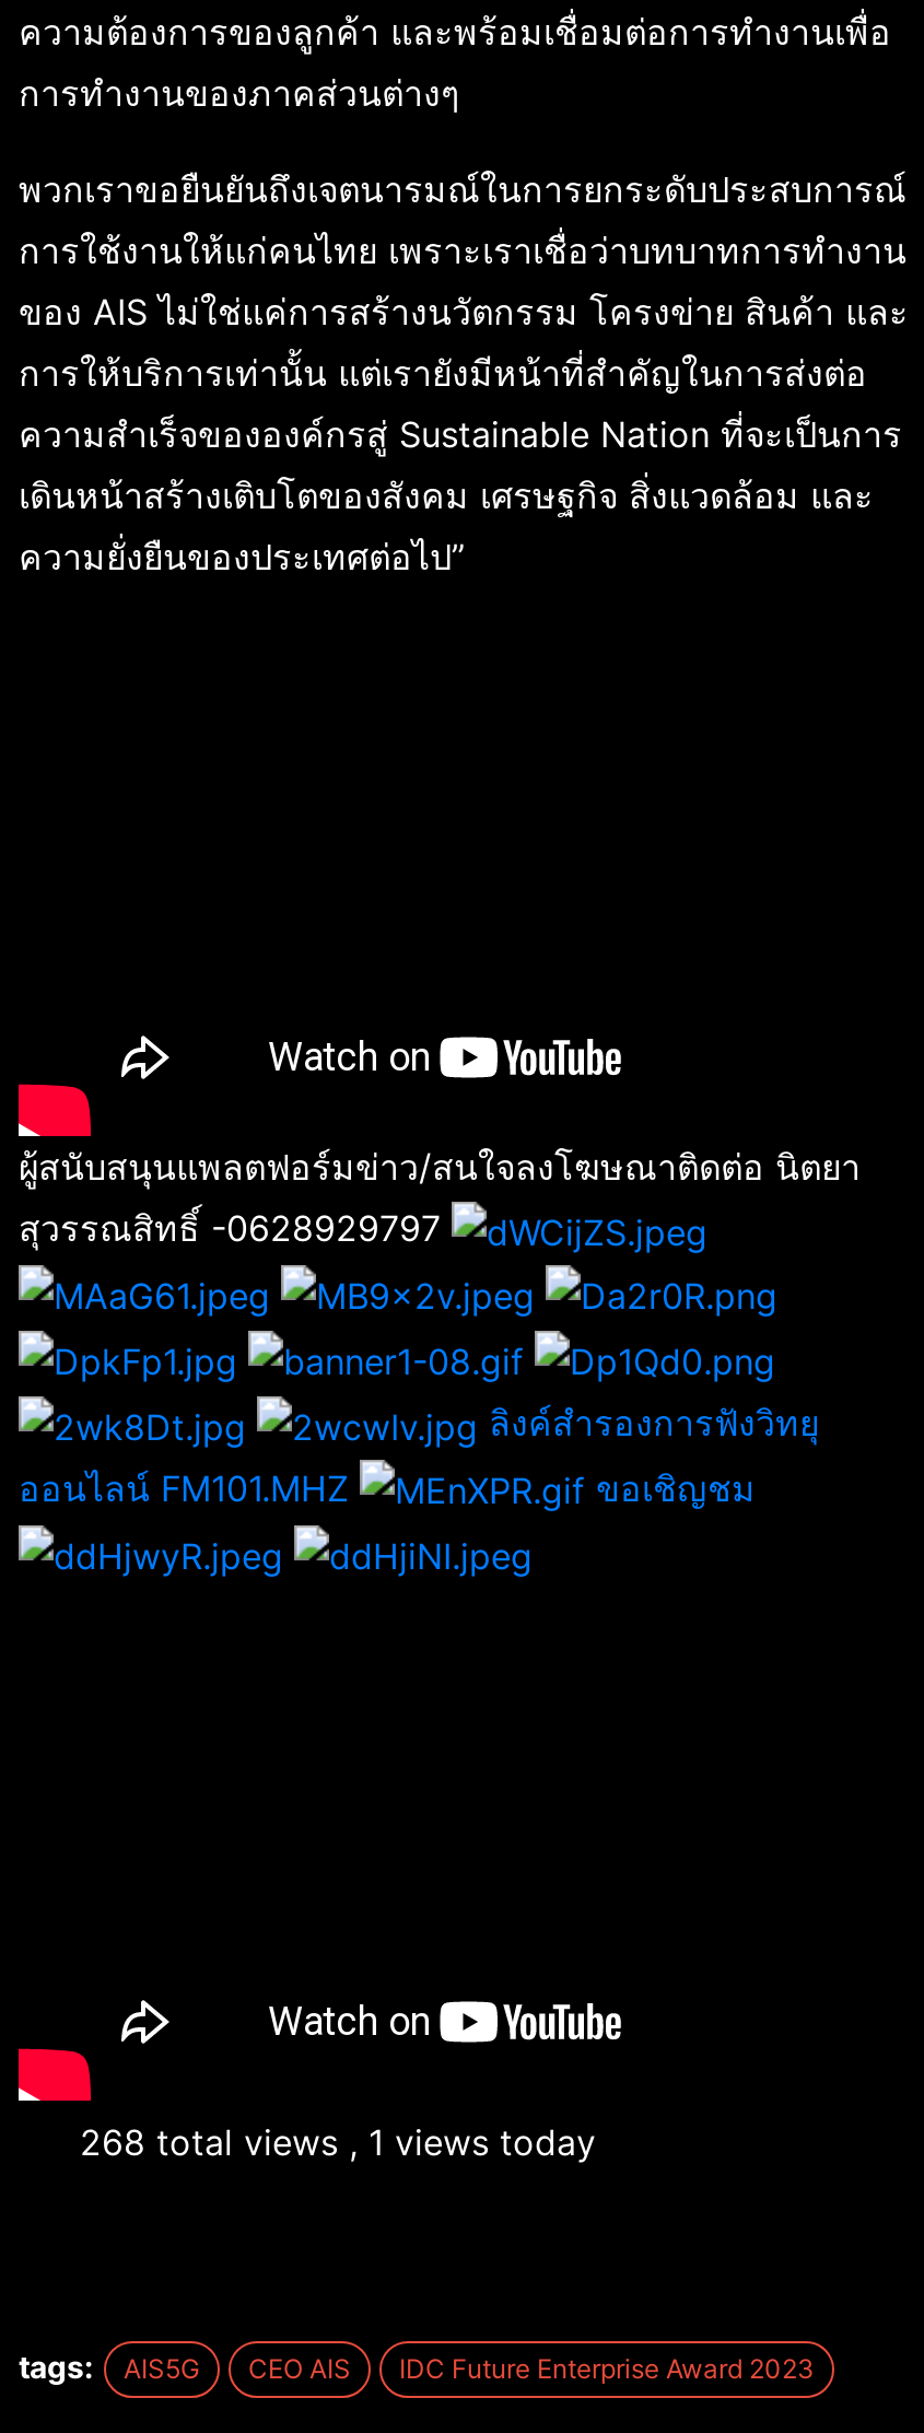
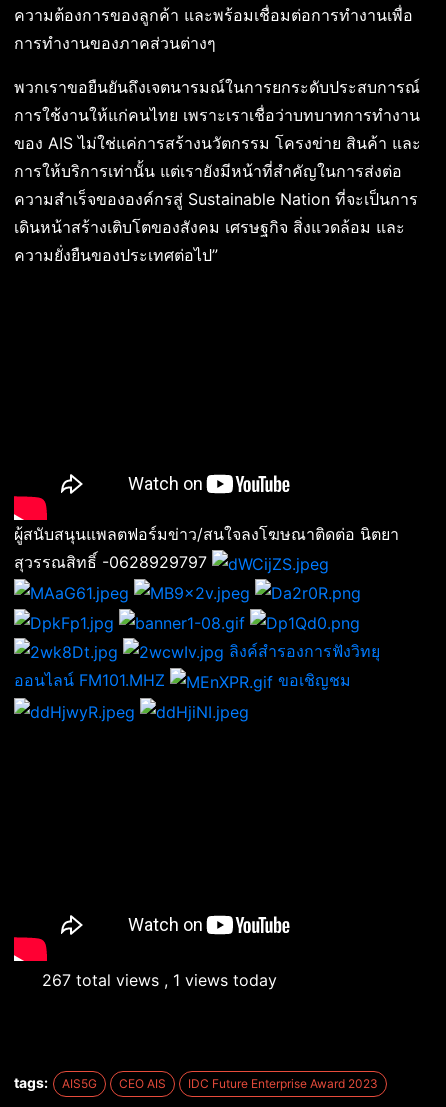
- 268 total views, 1 views today
+ 267 total views, 1 views today
